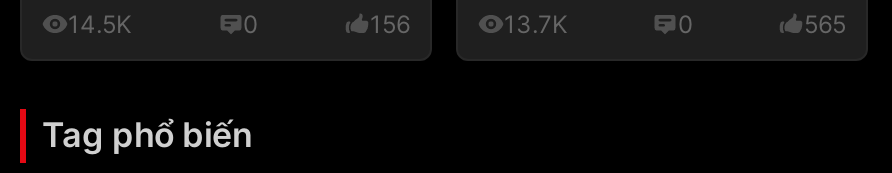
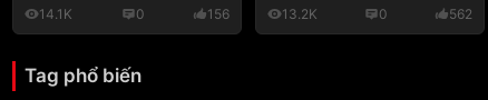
- 14.5K
+ 14.1K

- 13.7K
+ 13.2K

- 565
+ 562
